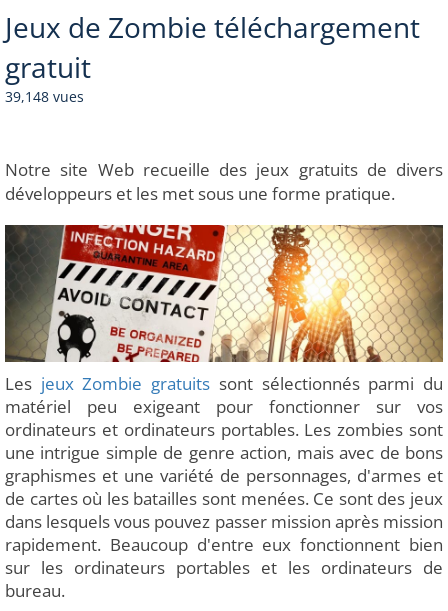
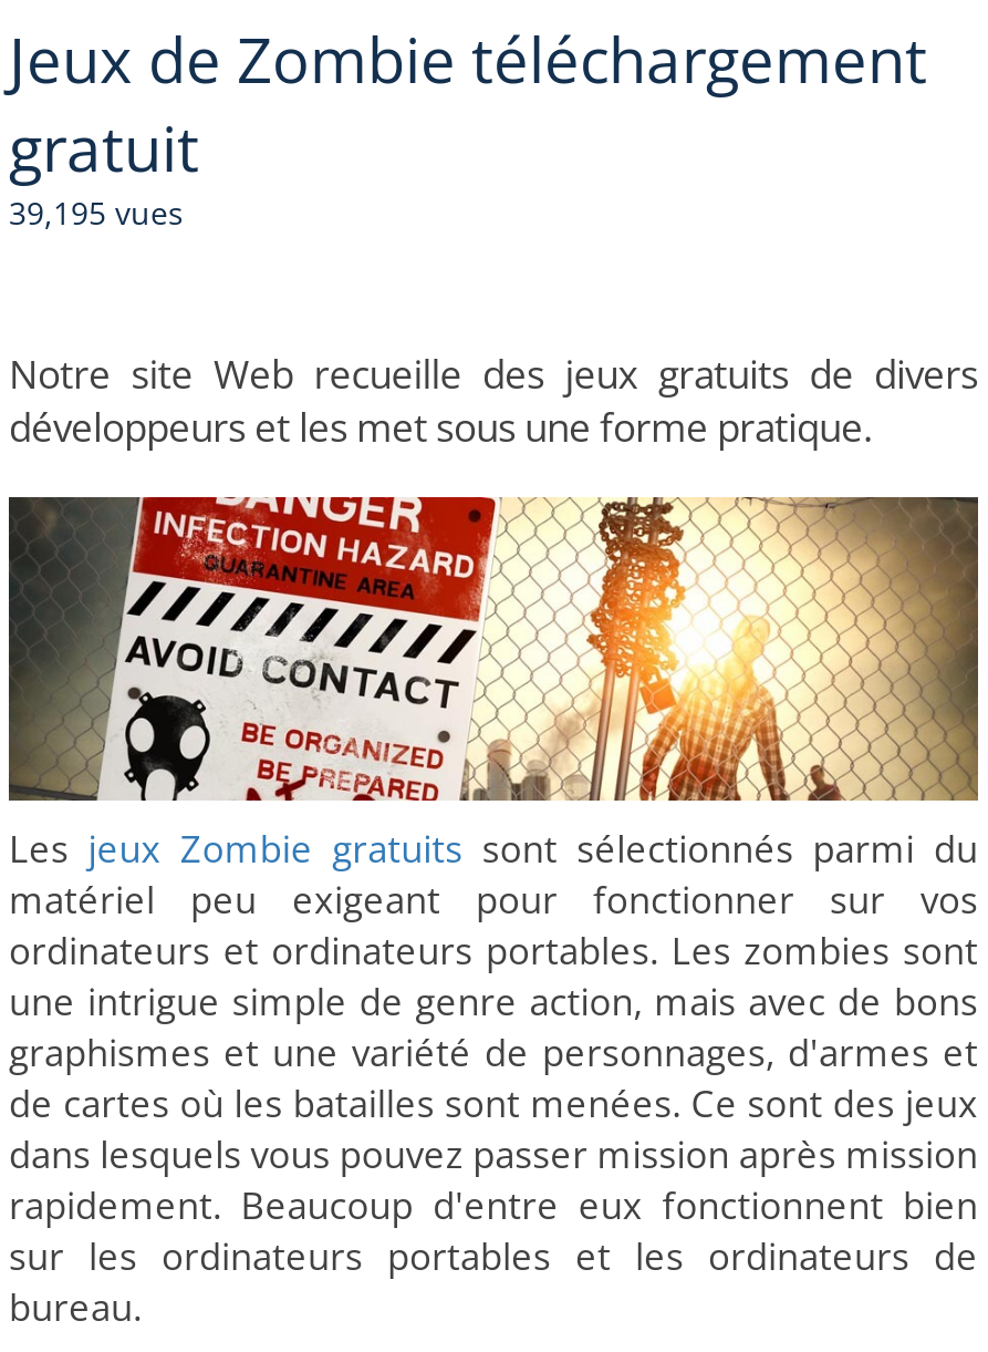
- 39,148 vues
+ 39,195 vues
